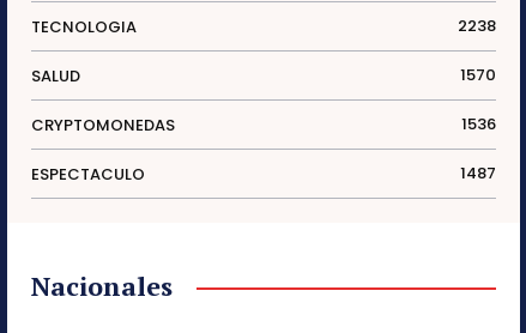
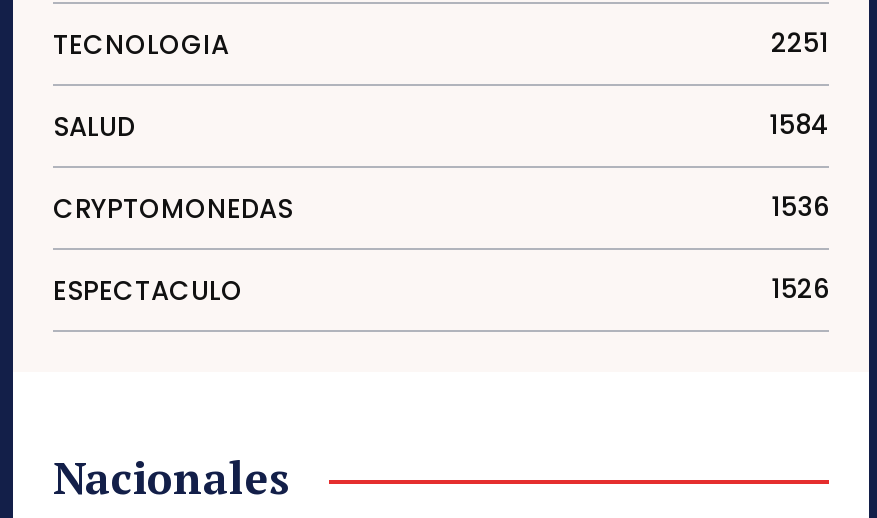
- 2238
+ 2251

- 1570
+ 1584

- 1487
+ 1526
